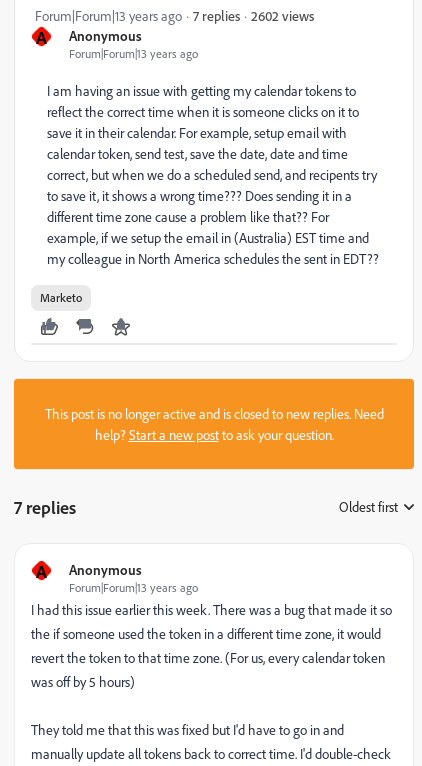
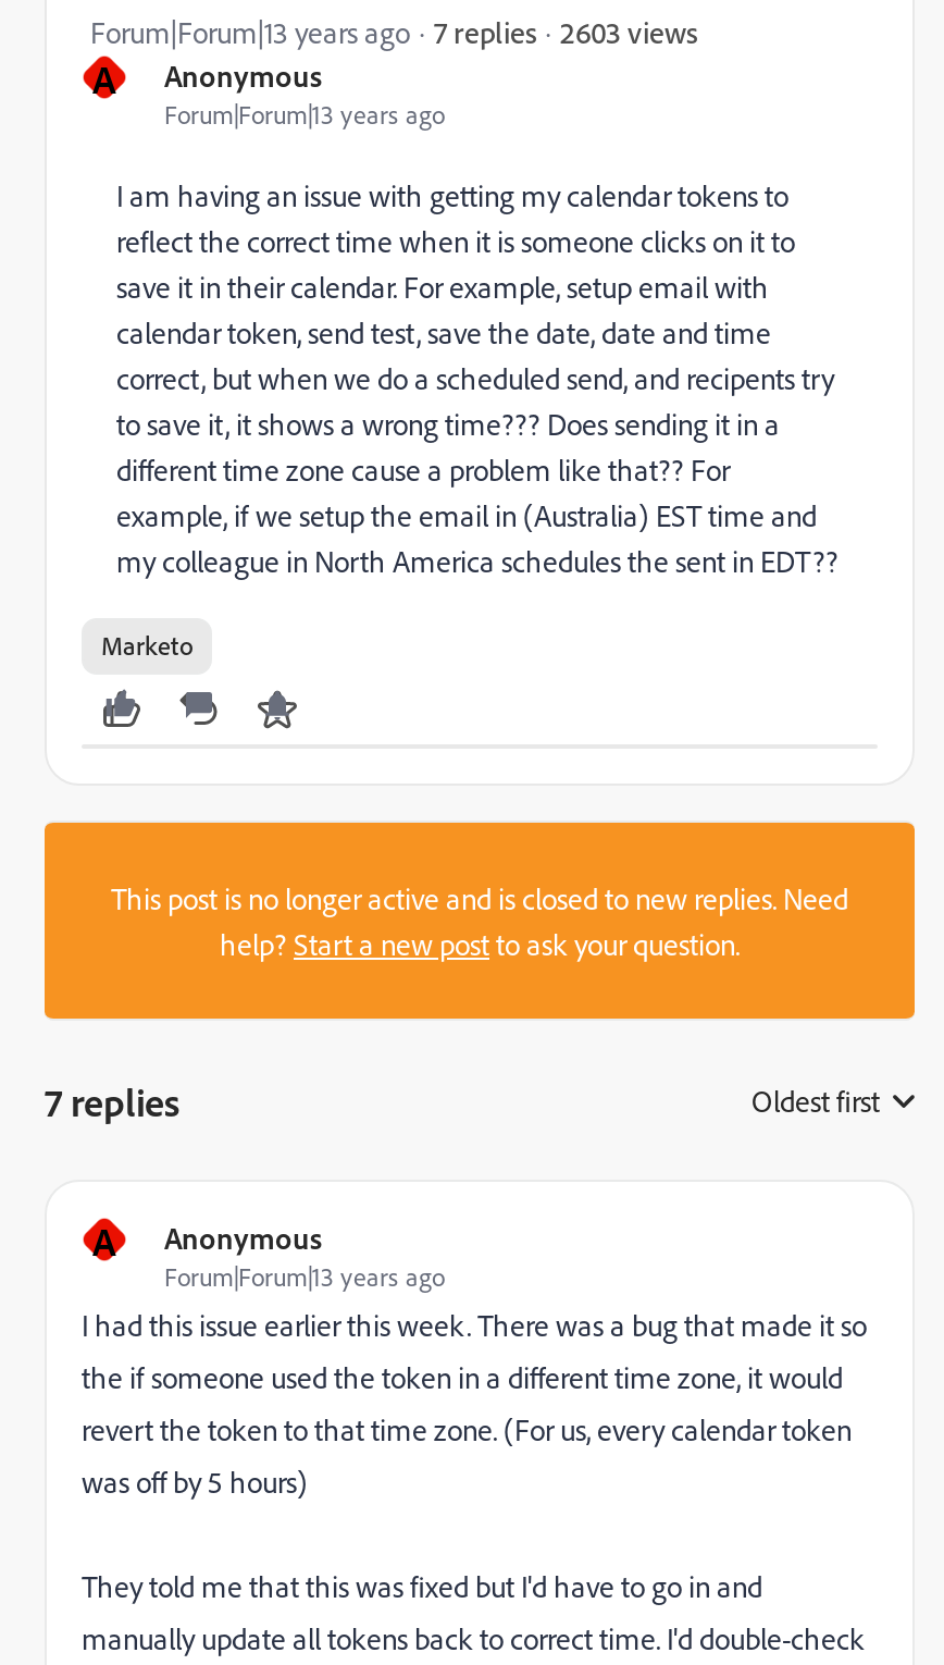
- 2602 views
+ 2603 views
